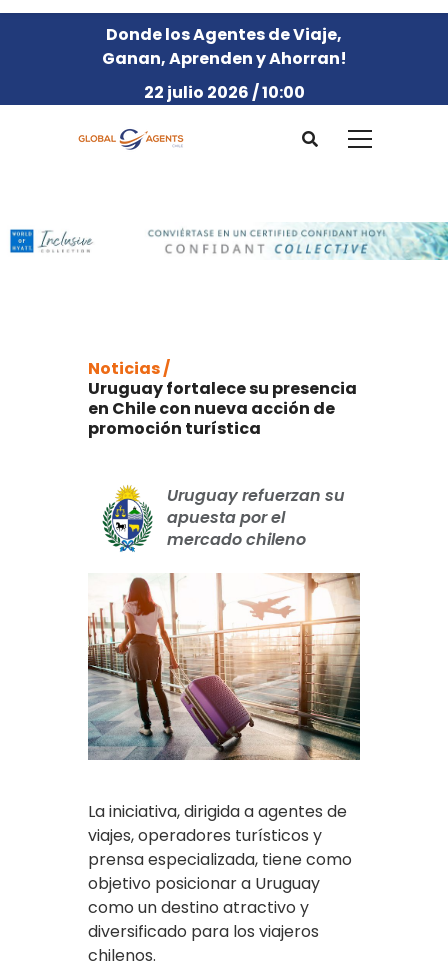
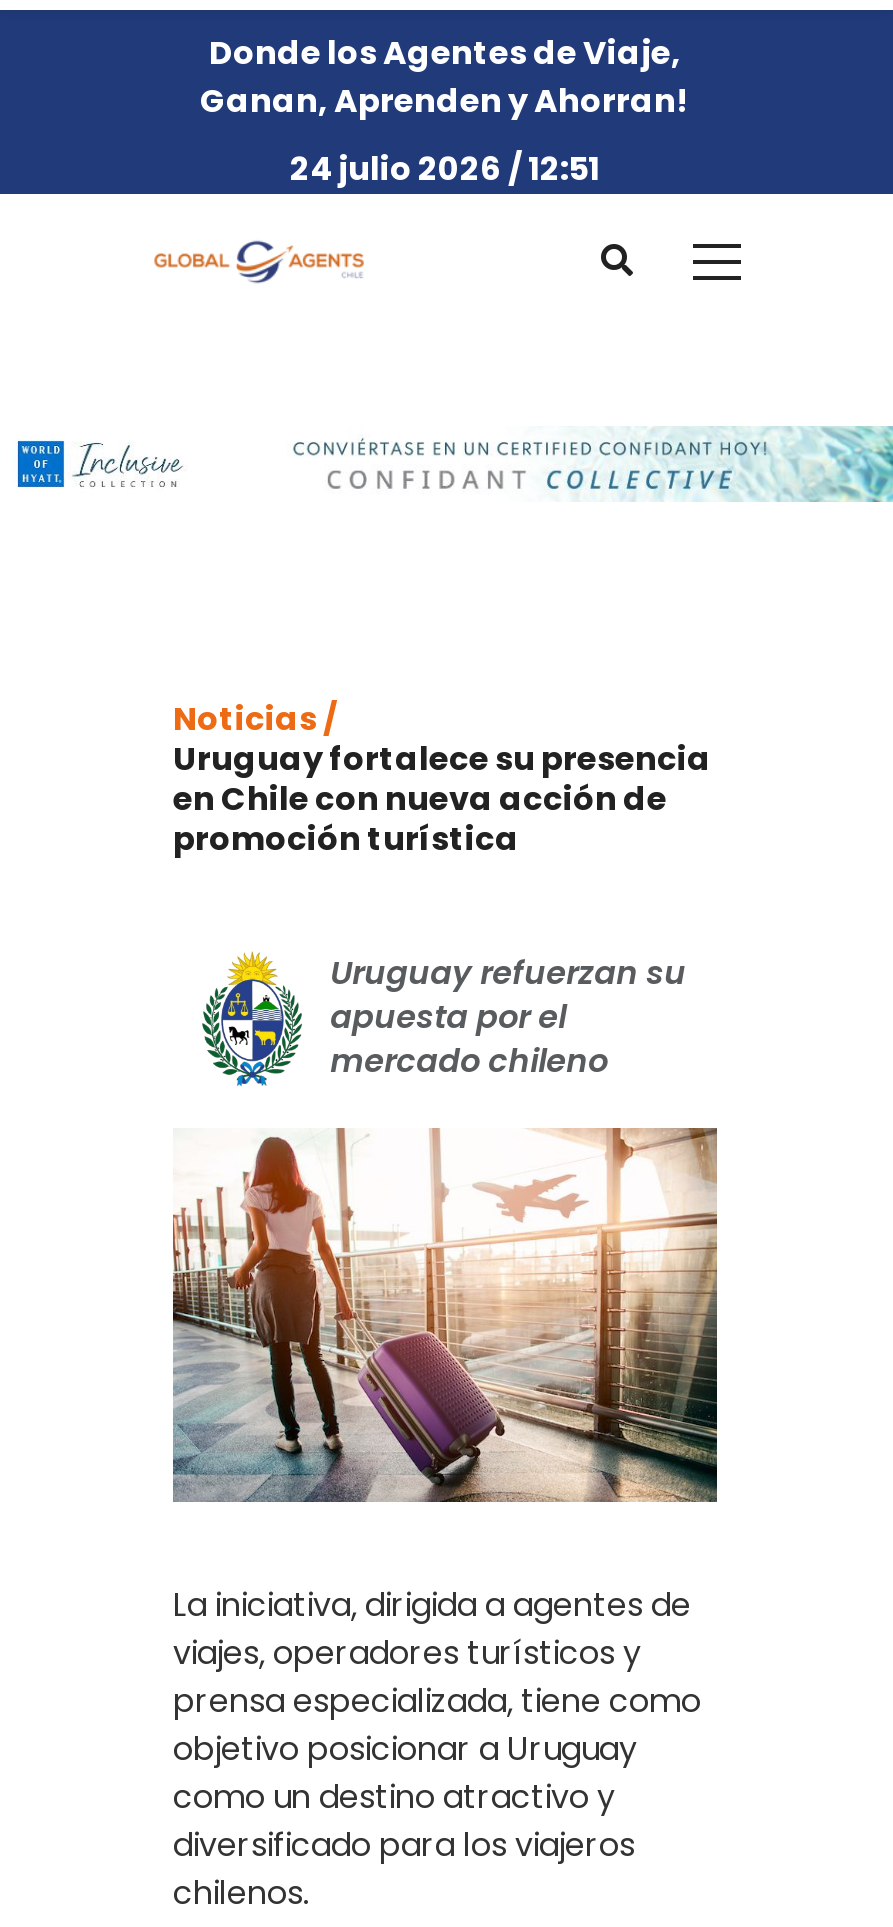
- 22 julio 2026 / 10:00
+ 24 julio 2026 / 12:51
